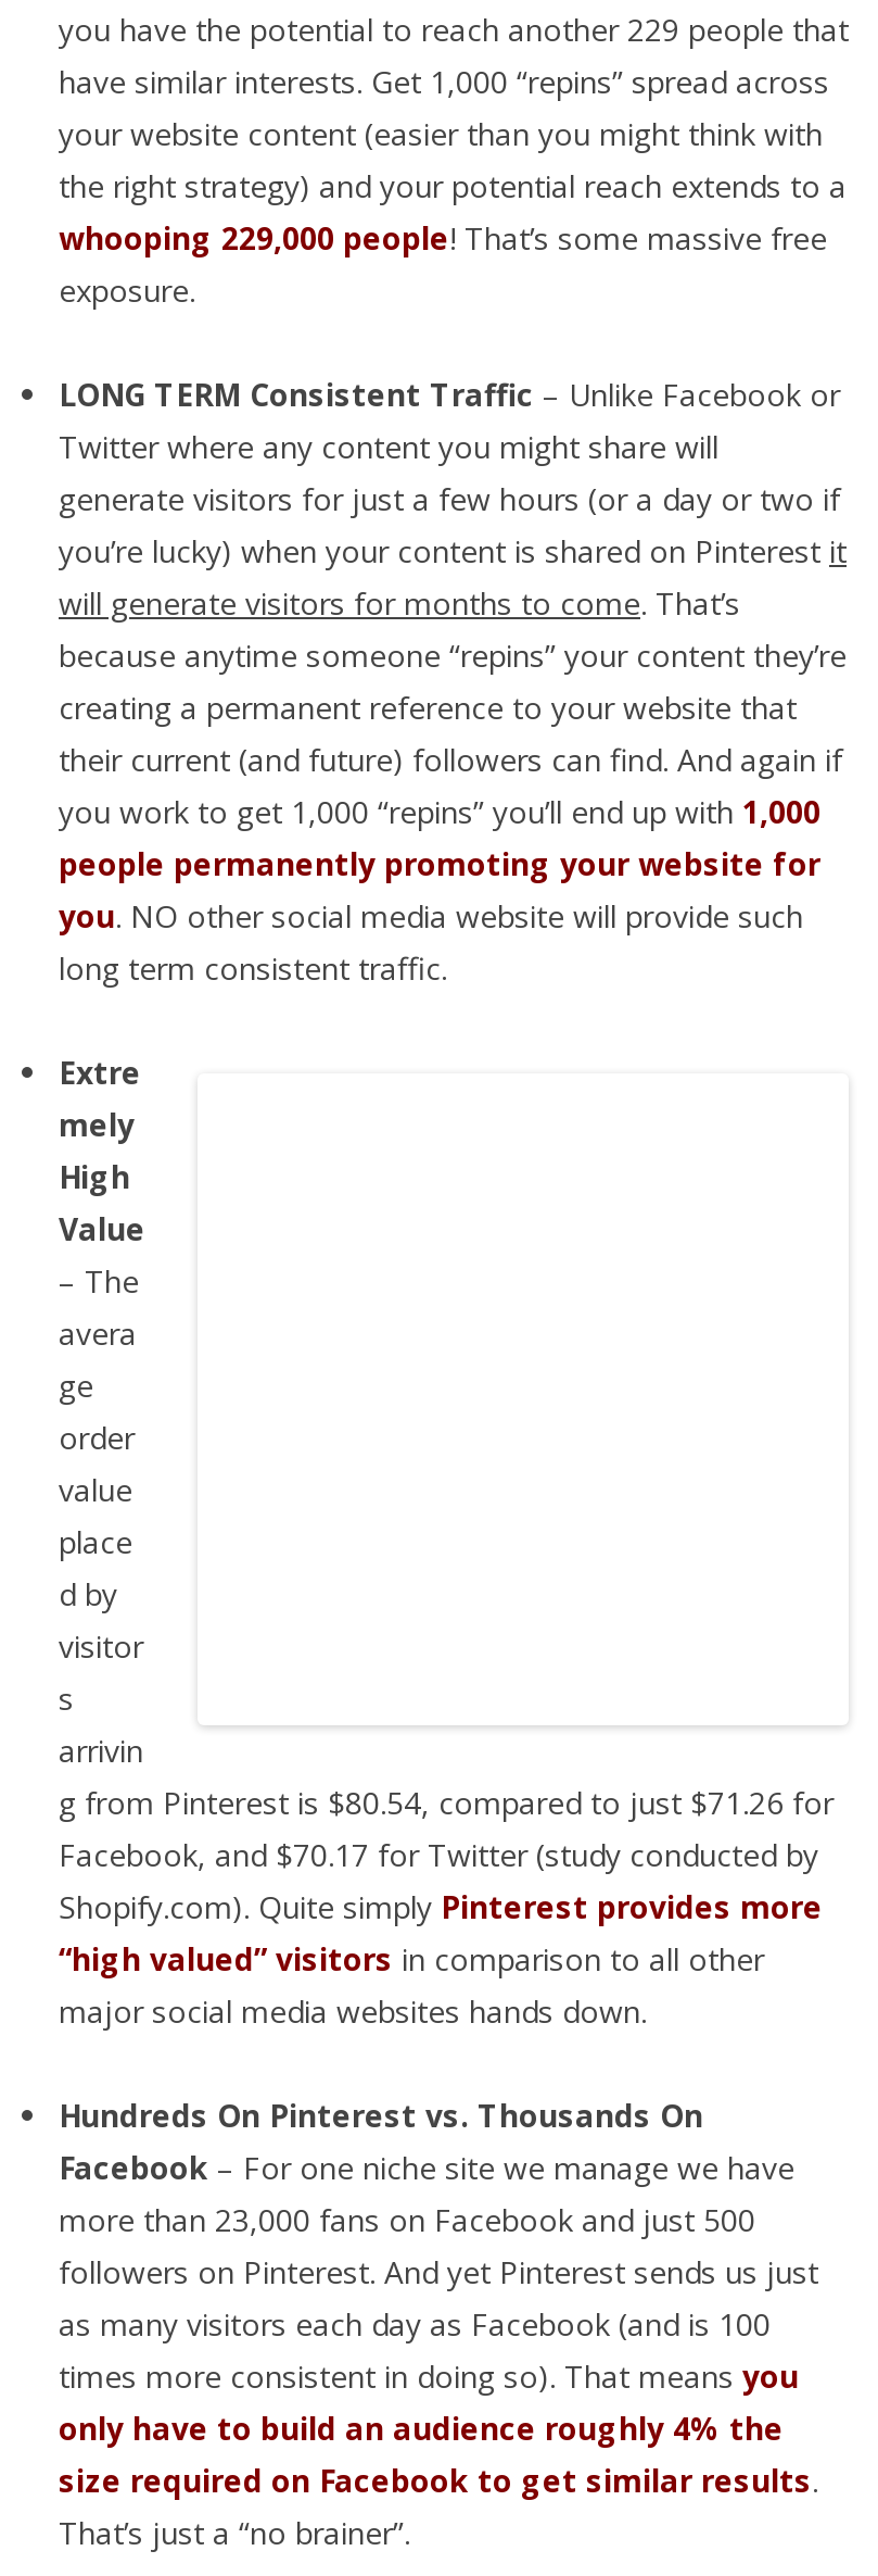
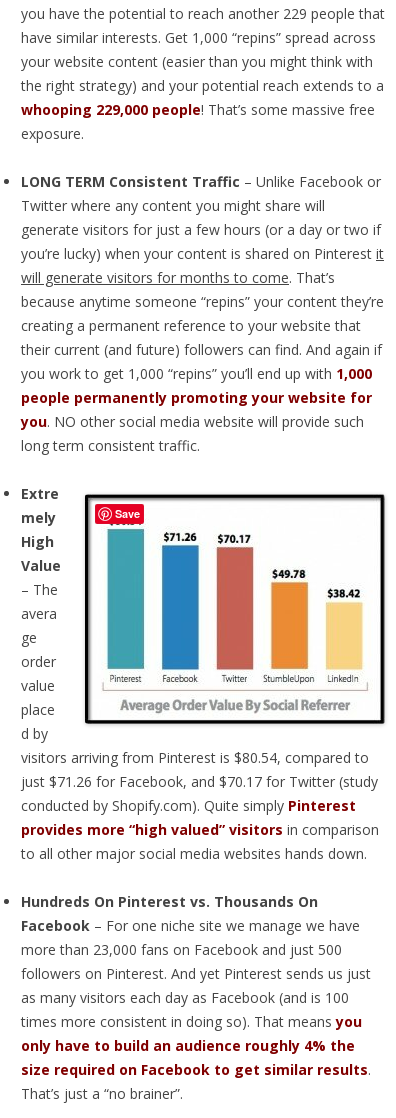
+ [image]
+ Save
